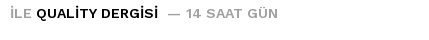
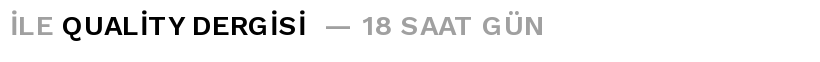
- 14 SAAT GÜN
+ 18 SAAT GÜN
